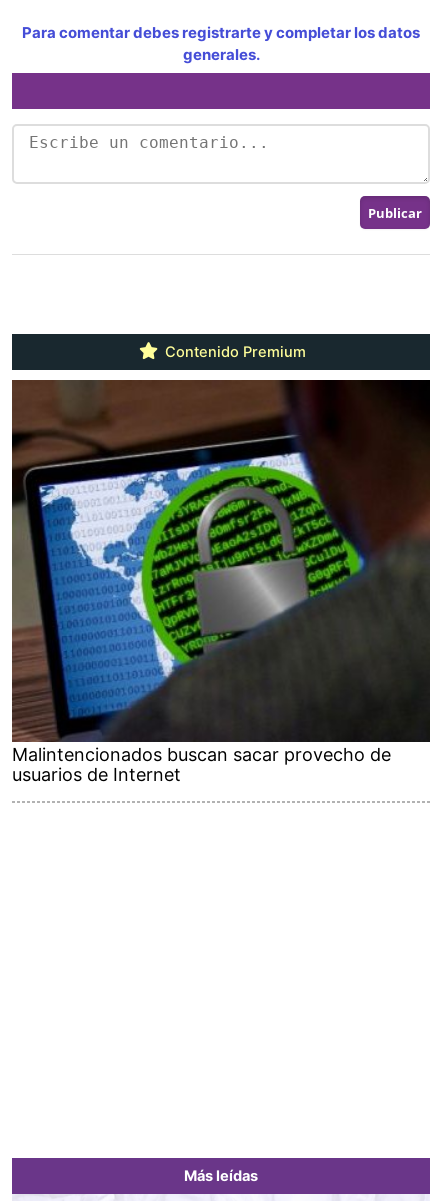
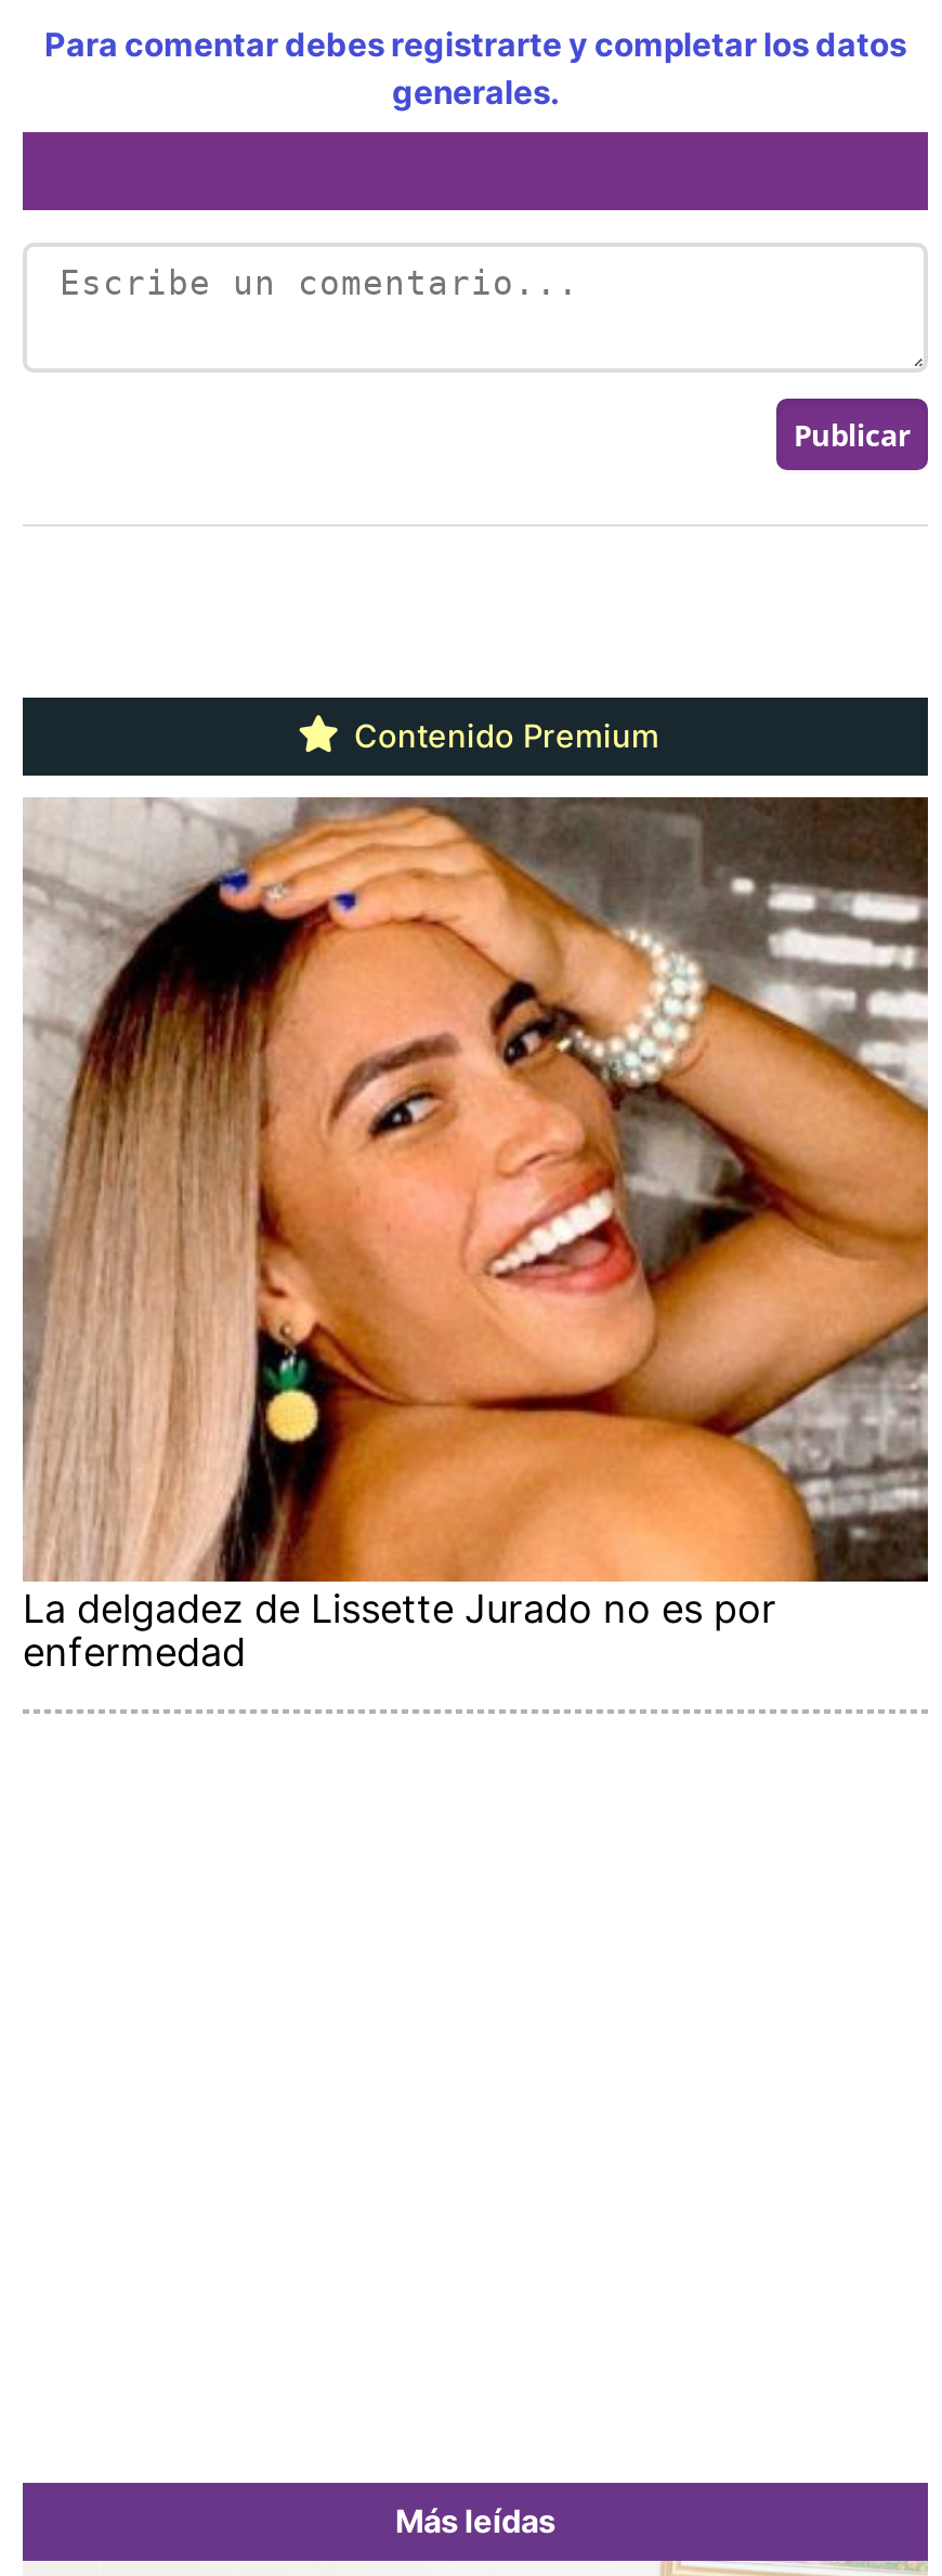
- [image]
- Malintencionados buscan sacar provecho de
- usuarios de Internet
+ [image]
+ La delgadez de Lissette Jurado no es por
+ enfermedad
